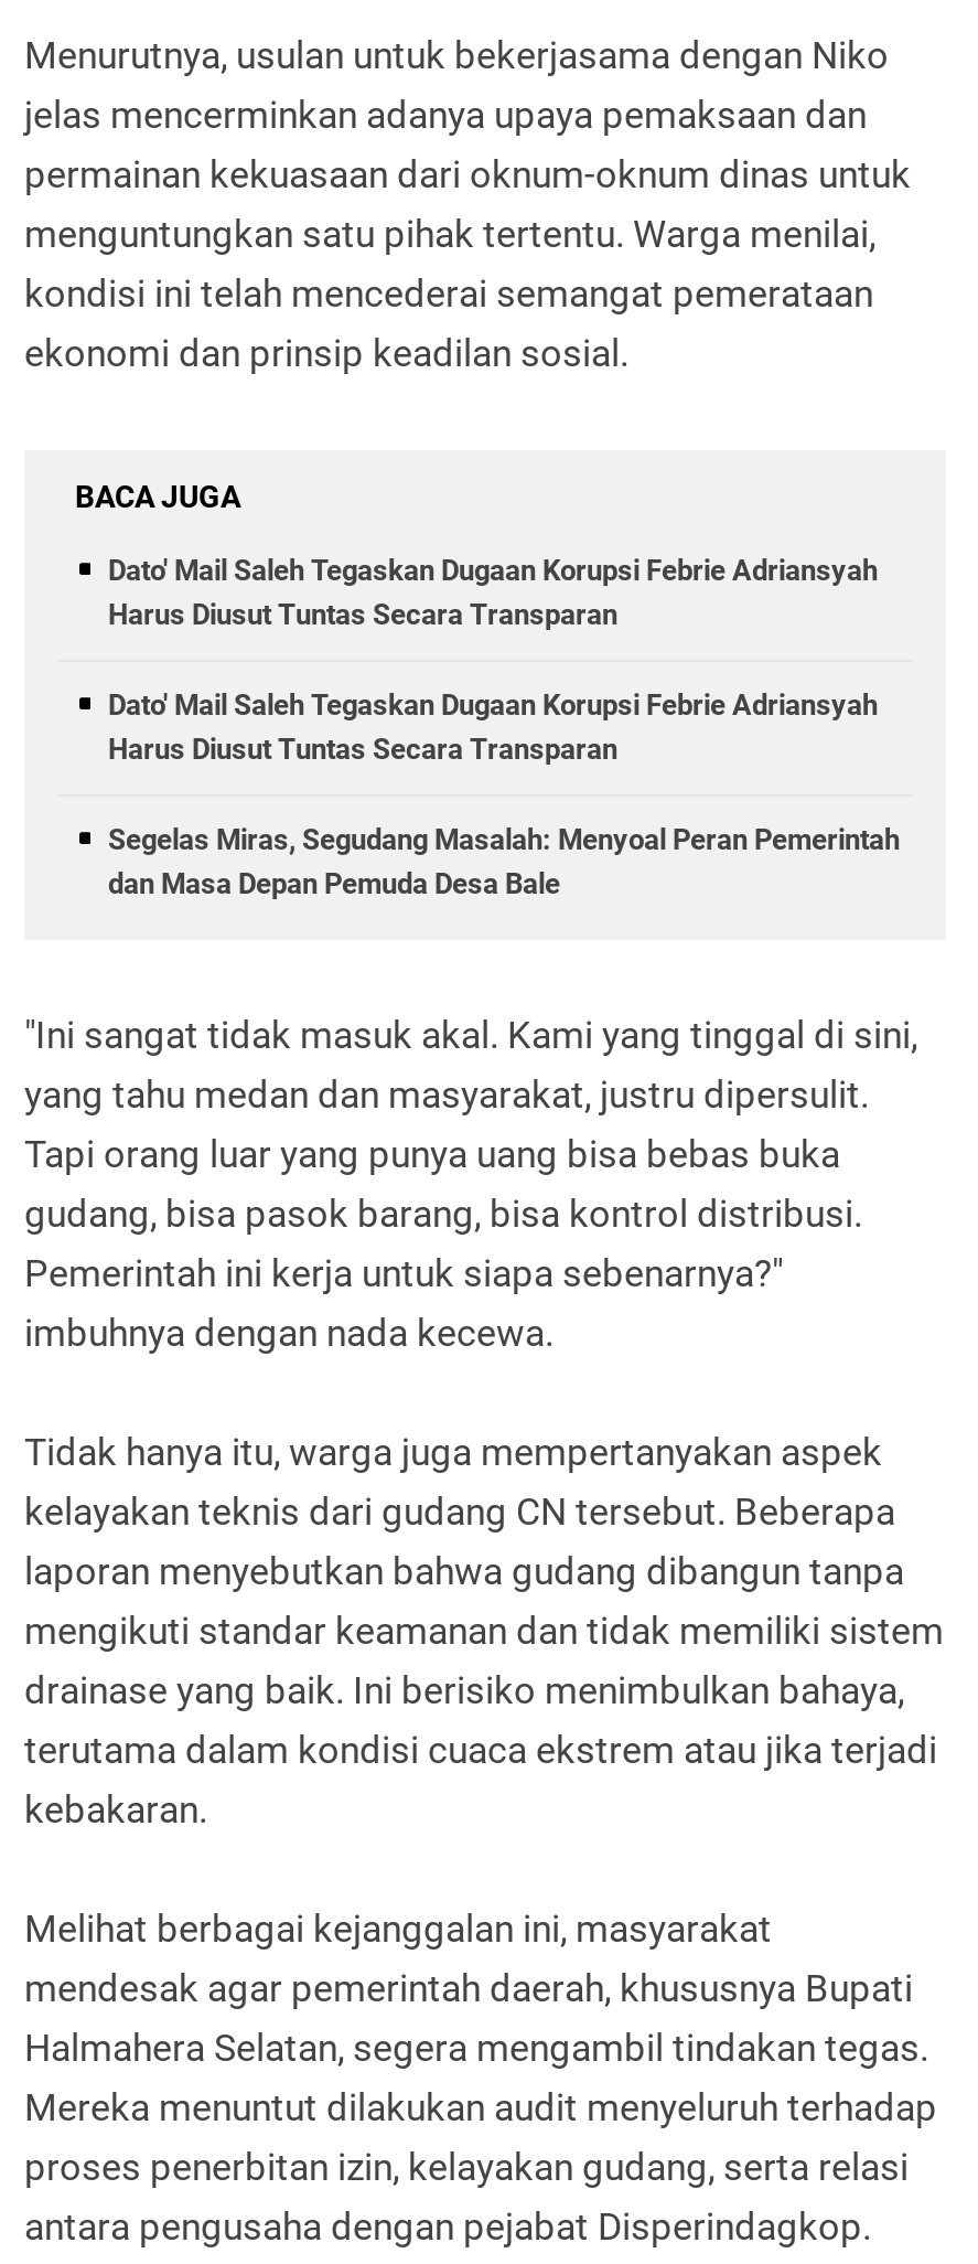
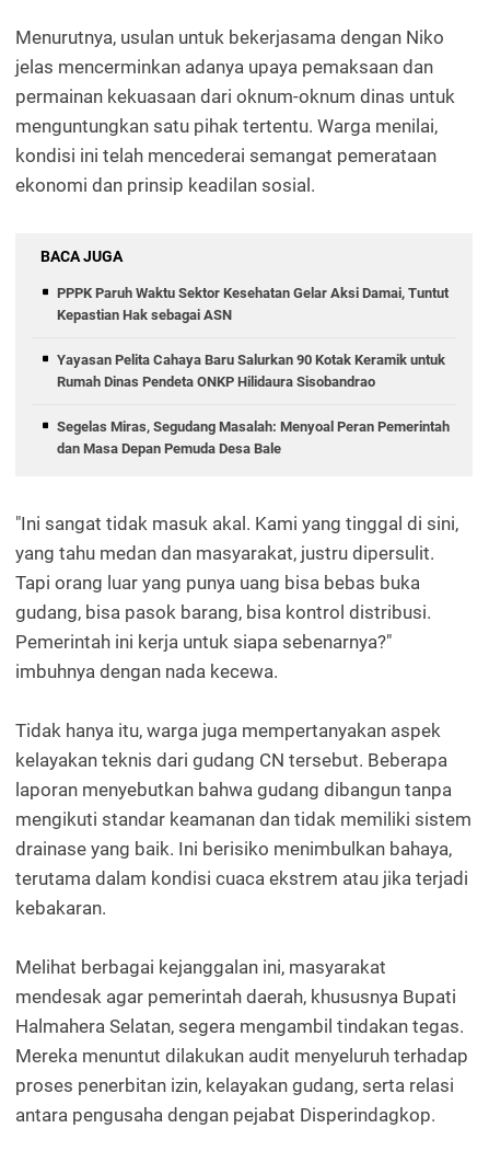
- Dato' Mail Saleh Tegaskan Dugaan Korupsi Febrie Adriansyah
- Harus Diusut Tuntas Secara Transparan
+ PPPK Paruh Waktu Sektor Kesehatan Gelar Aksi Damai, Tuntut
+ Kepastian Hak sebagai ASN

- Dato' Mail Saleh Tegaskan Dugaan Korupsi Febrie Adriansyah
- Harus Diusut Tuntas Secara Transparan
+ Yayasan Pelita Cahaya Baru Salurkan 90 Kotak Keramik untuk
+ Rumah Dinas Pendeta ONKP Hilidaura Sisobandrao
